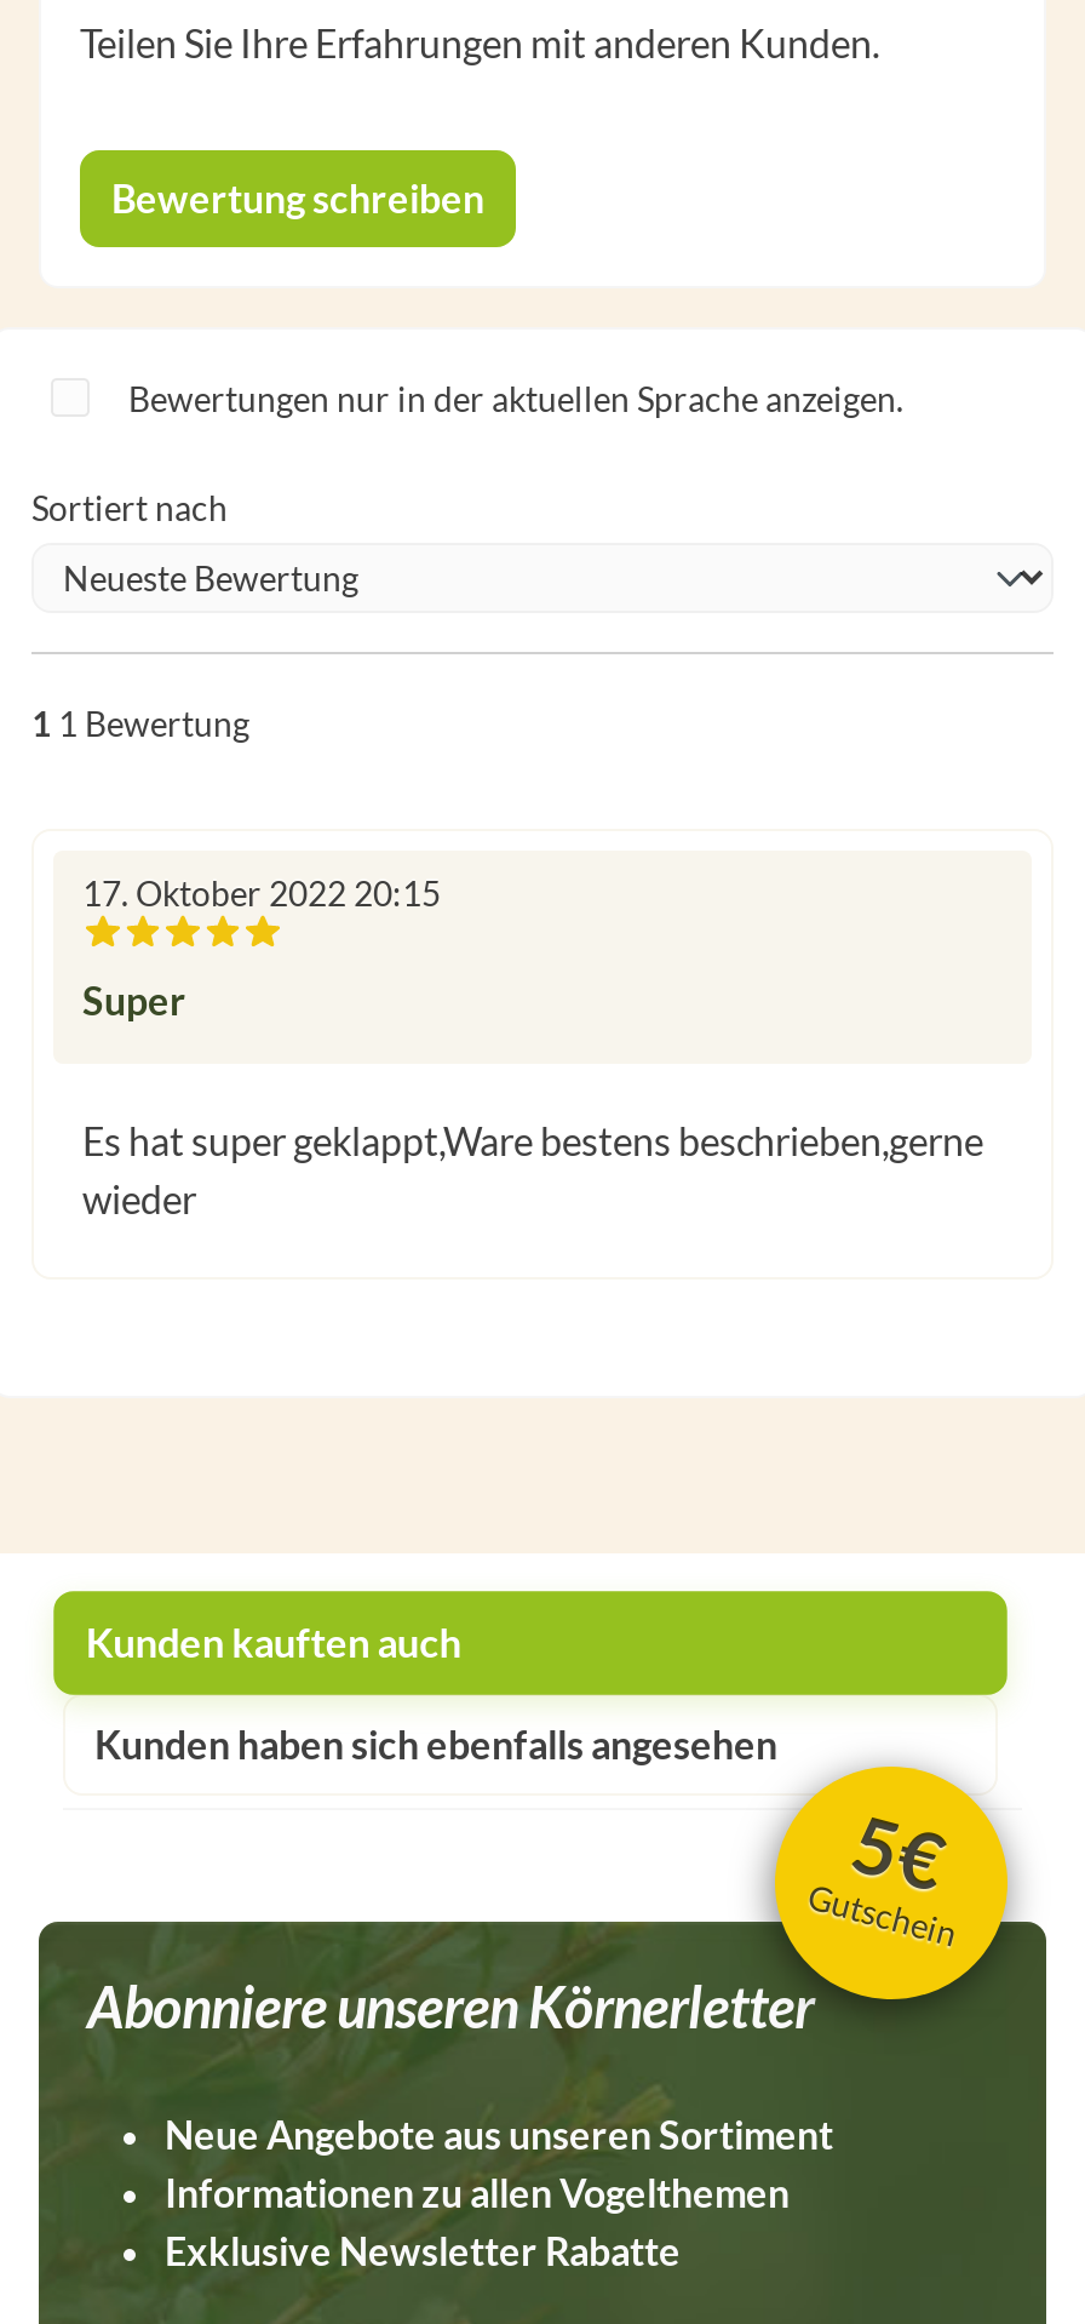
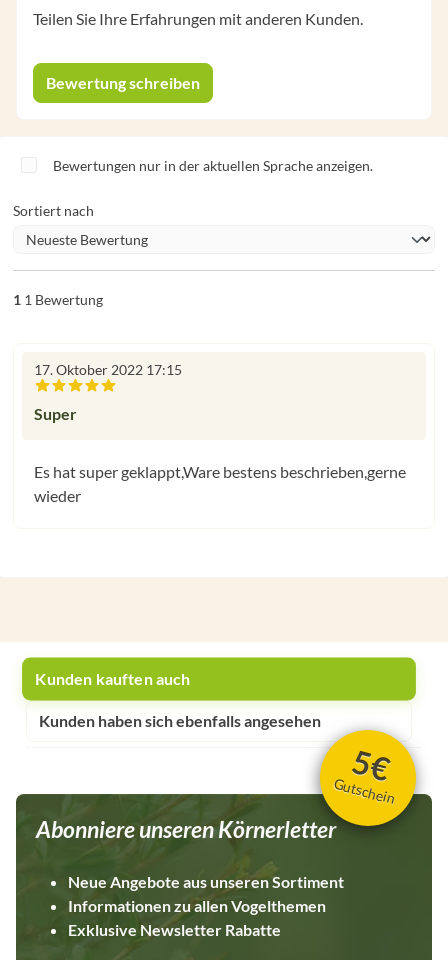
- 17. Oktober 2022 20:15
+ 17. Oktober 2022 17:15
